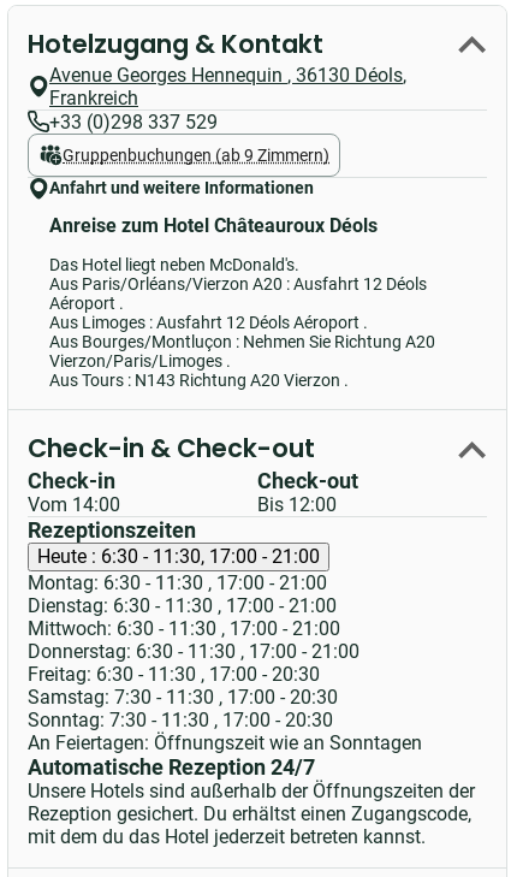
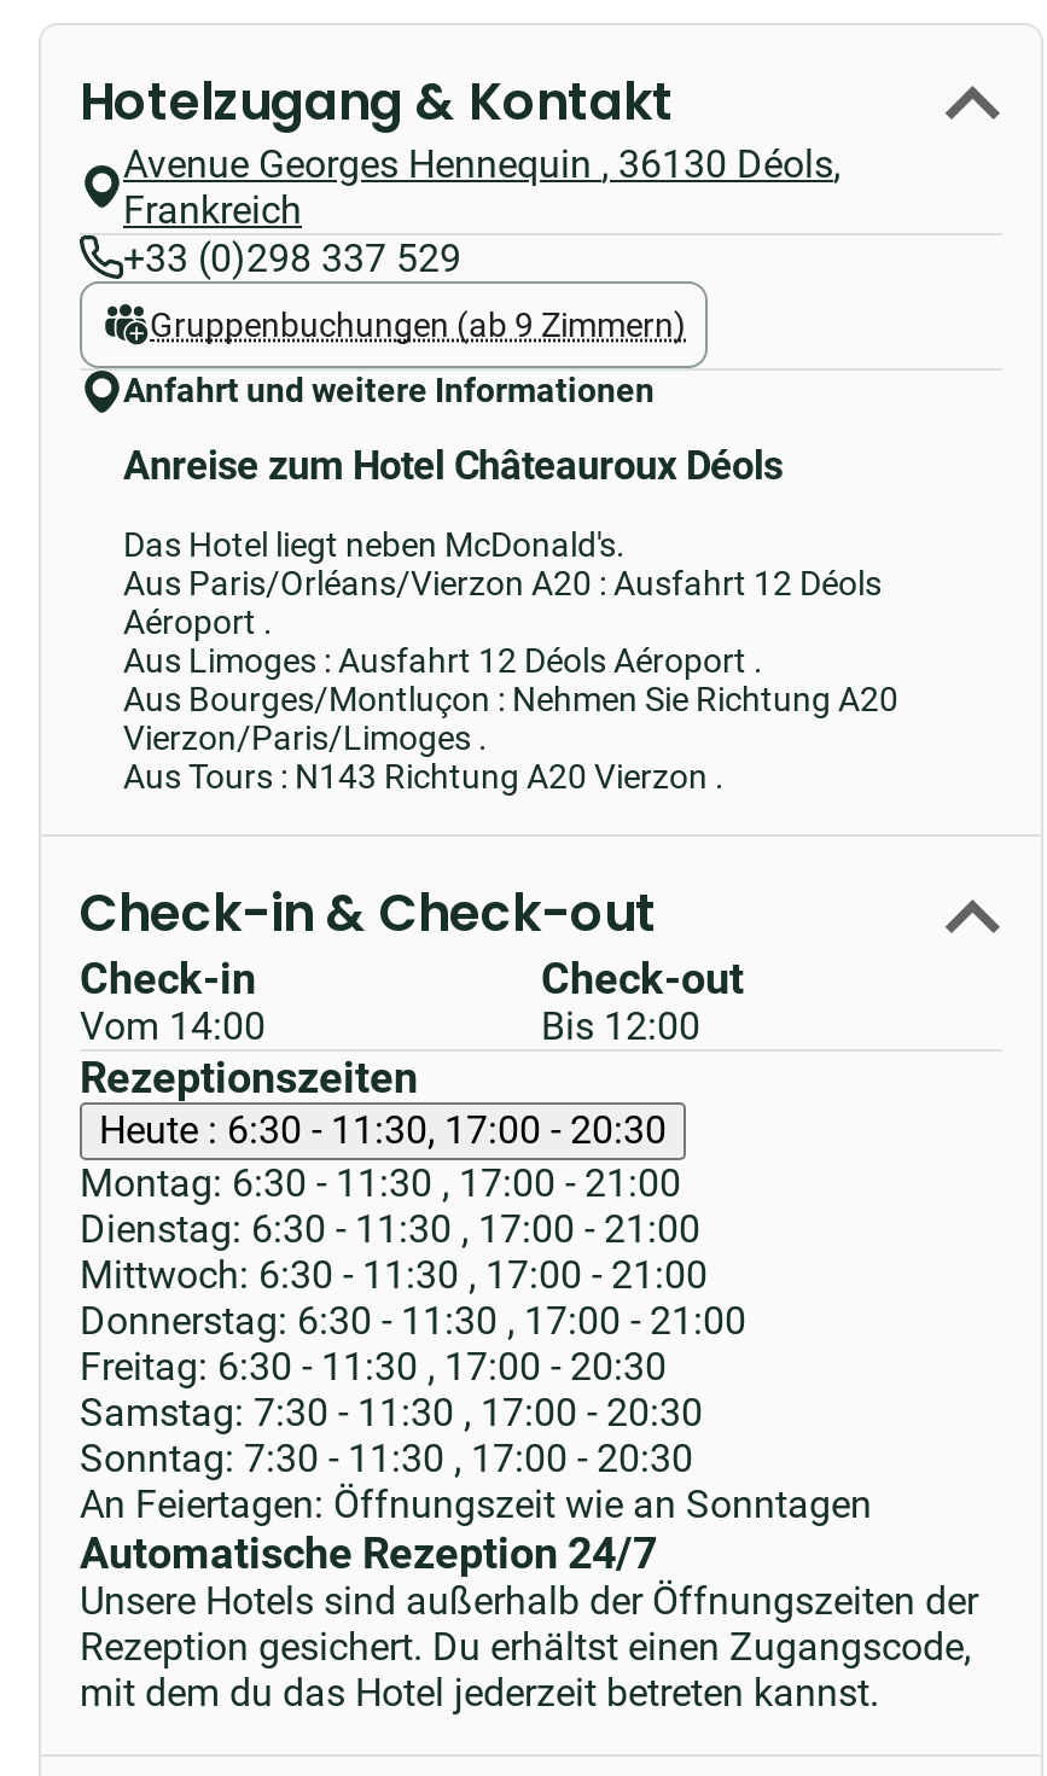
- Heute : 6:30 - 11:30, 17:00 - 21:00
+ Heute : 6:30 - 11:30, 17:00 - 20:30
